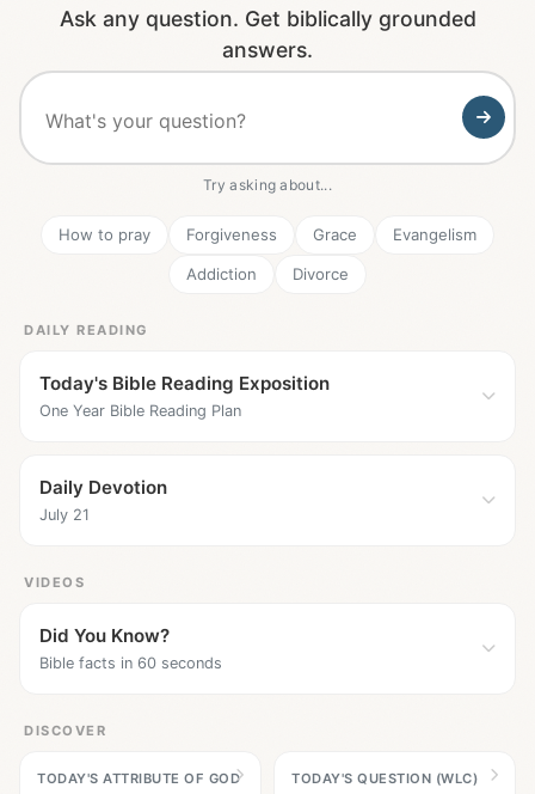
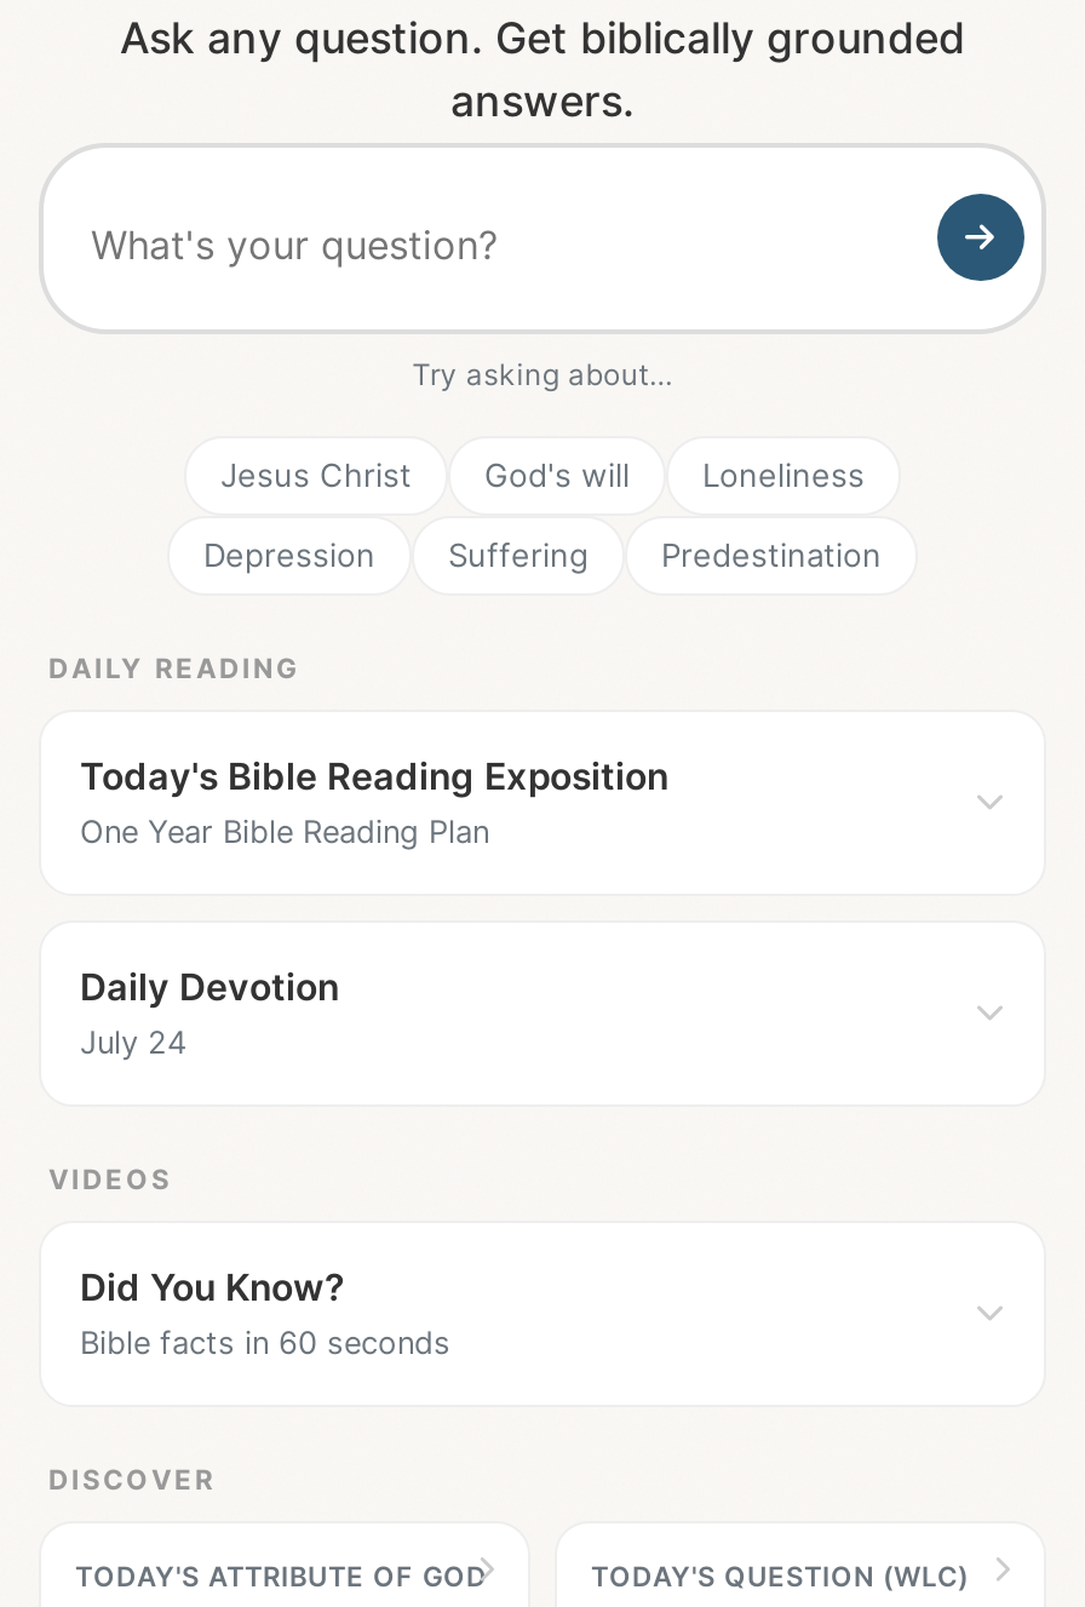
- How to pray
- Forgiveness
- Grace
- Evangelism
+ Jesus Christ
+ God's will
+ Loneliness

- Addiction
- Divorce
+ Depression
+ Suffering
+ Predestination

- July 21
+ July 24
